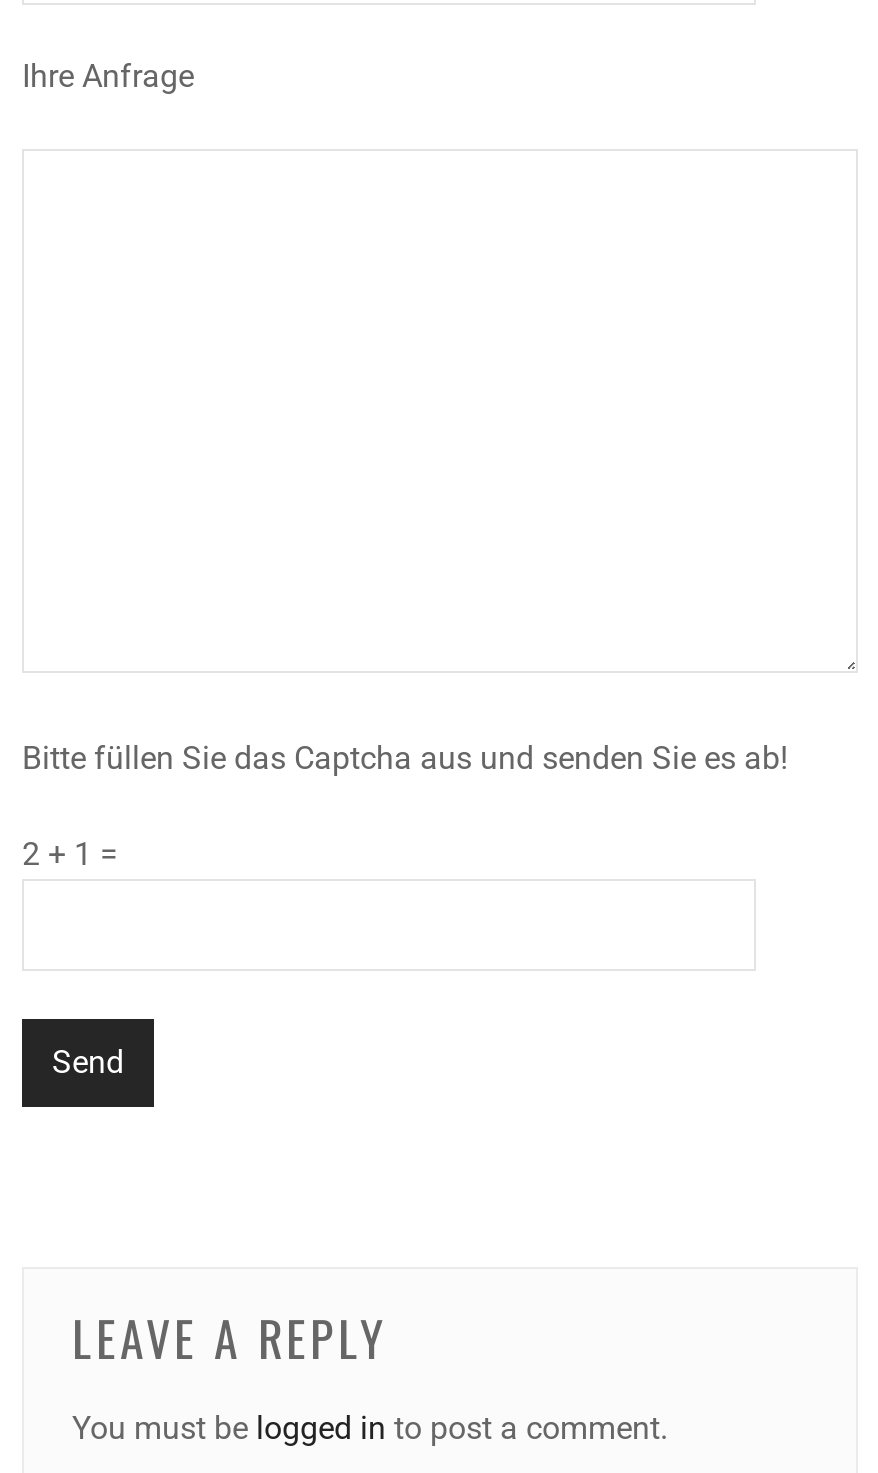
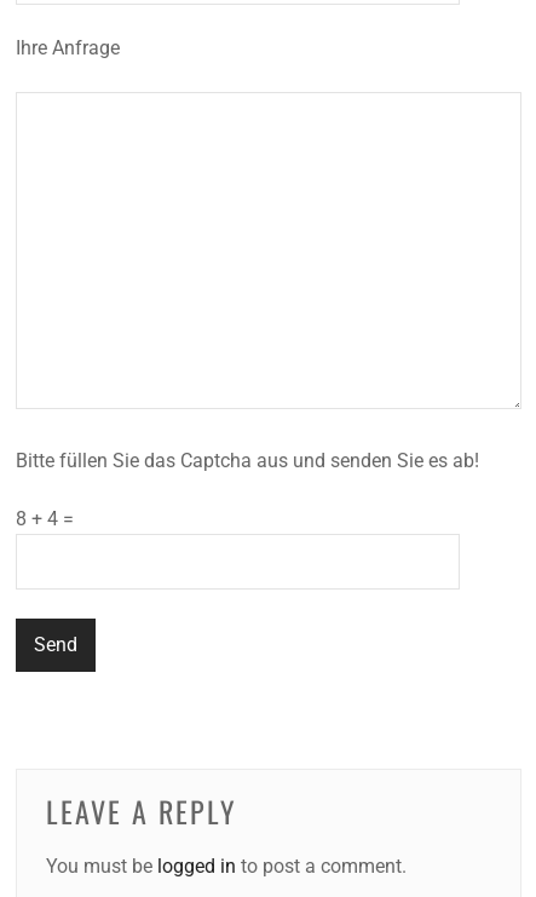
- 2 + 1 =
+ 8 + 4 =
